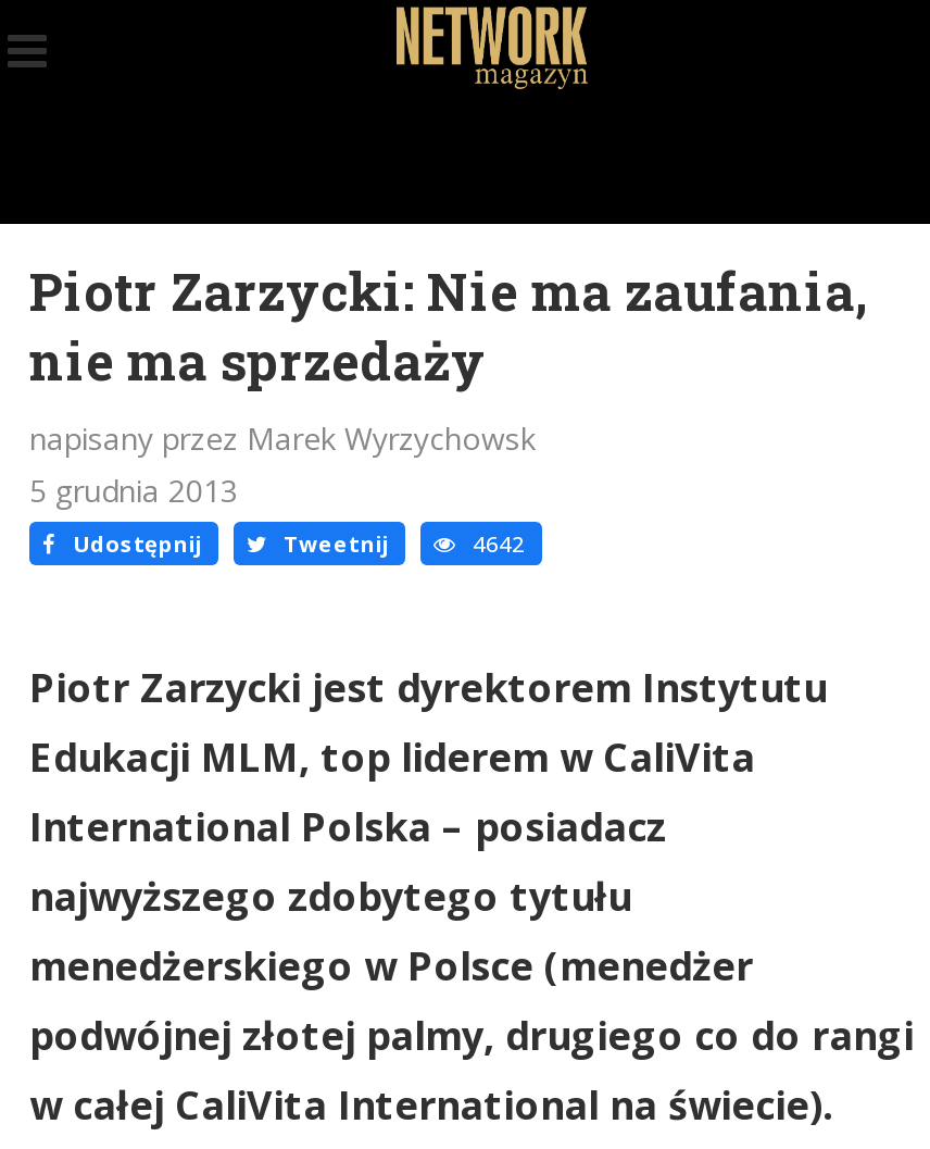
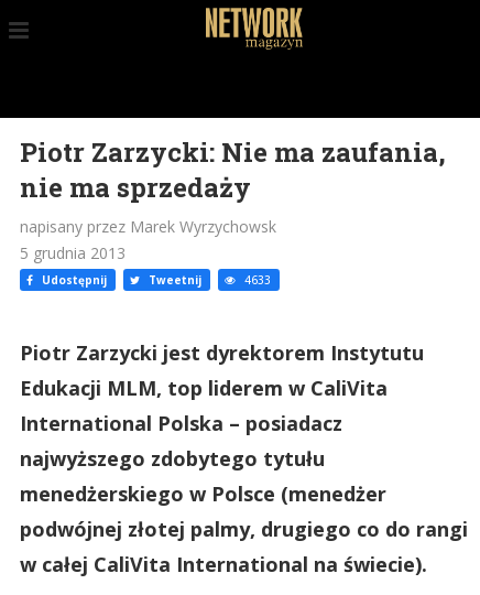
- 4642
+ 4633
